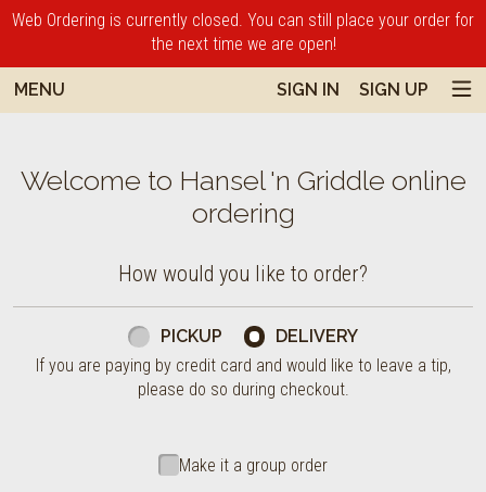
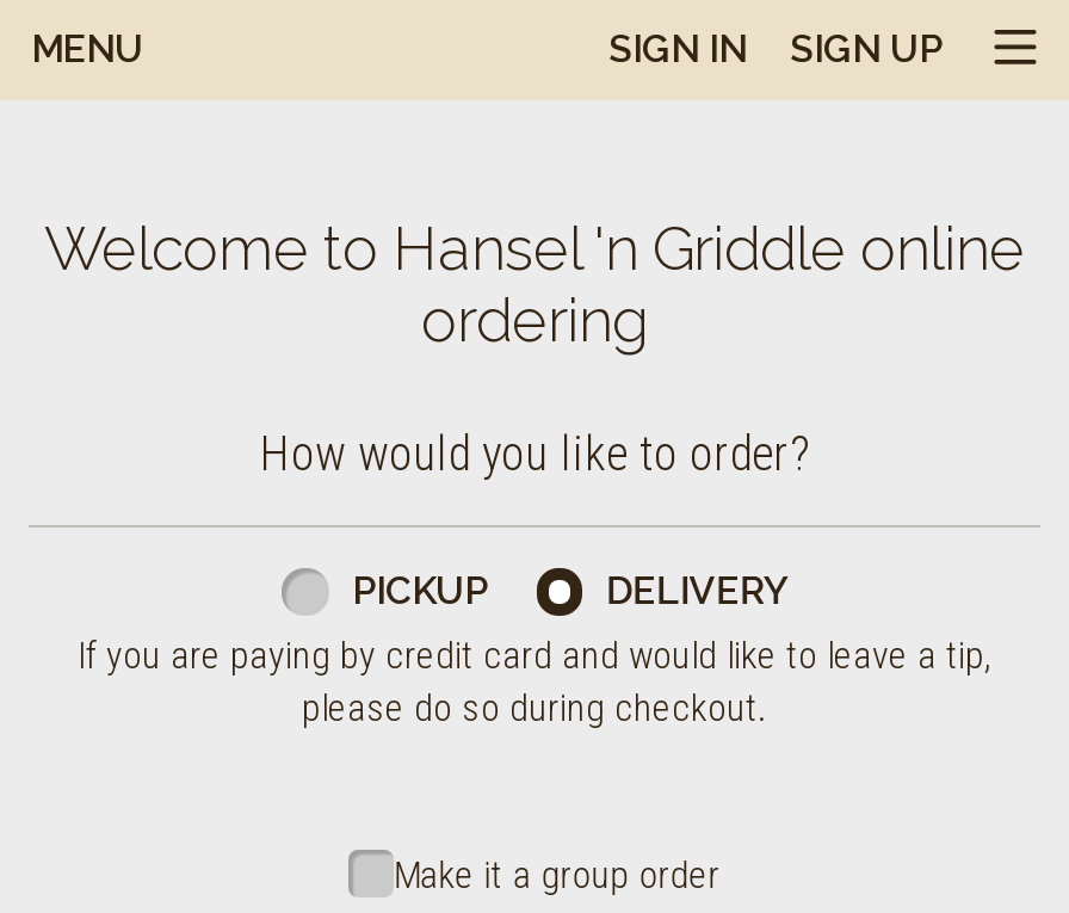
- Web Ordering is currently closed. You can still place your order for
- the next time we are open!
